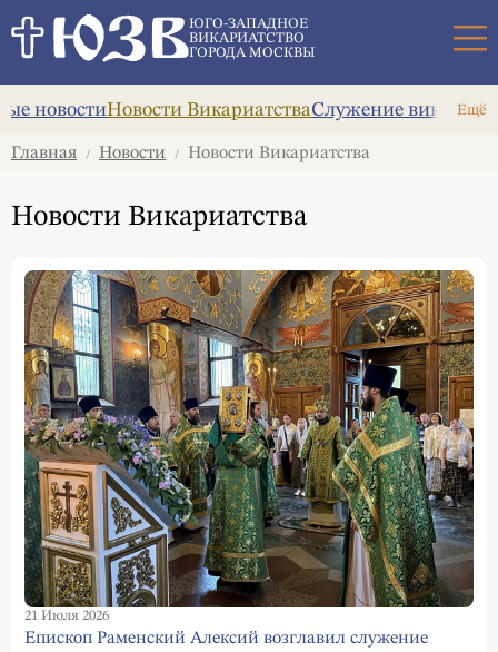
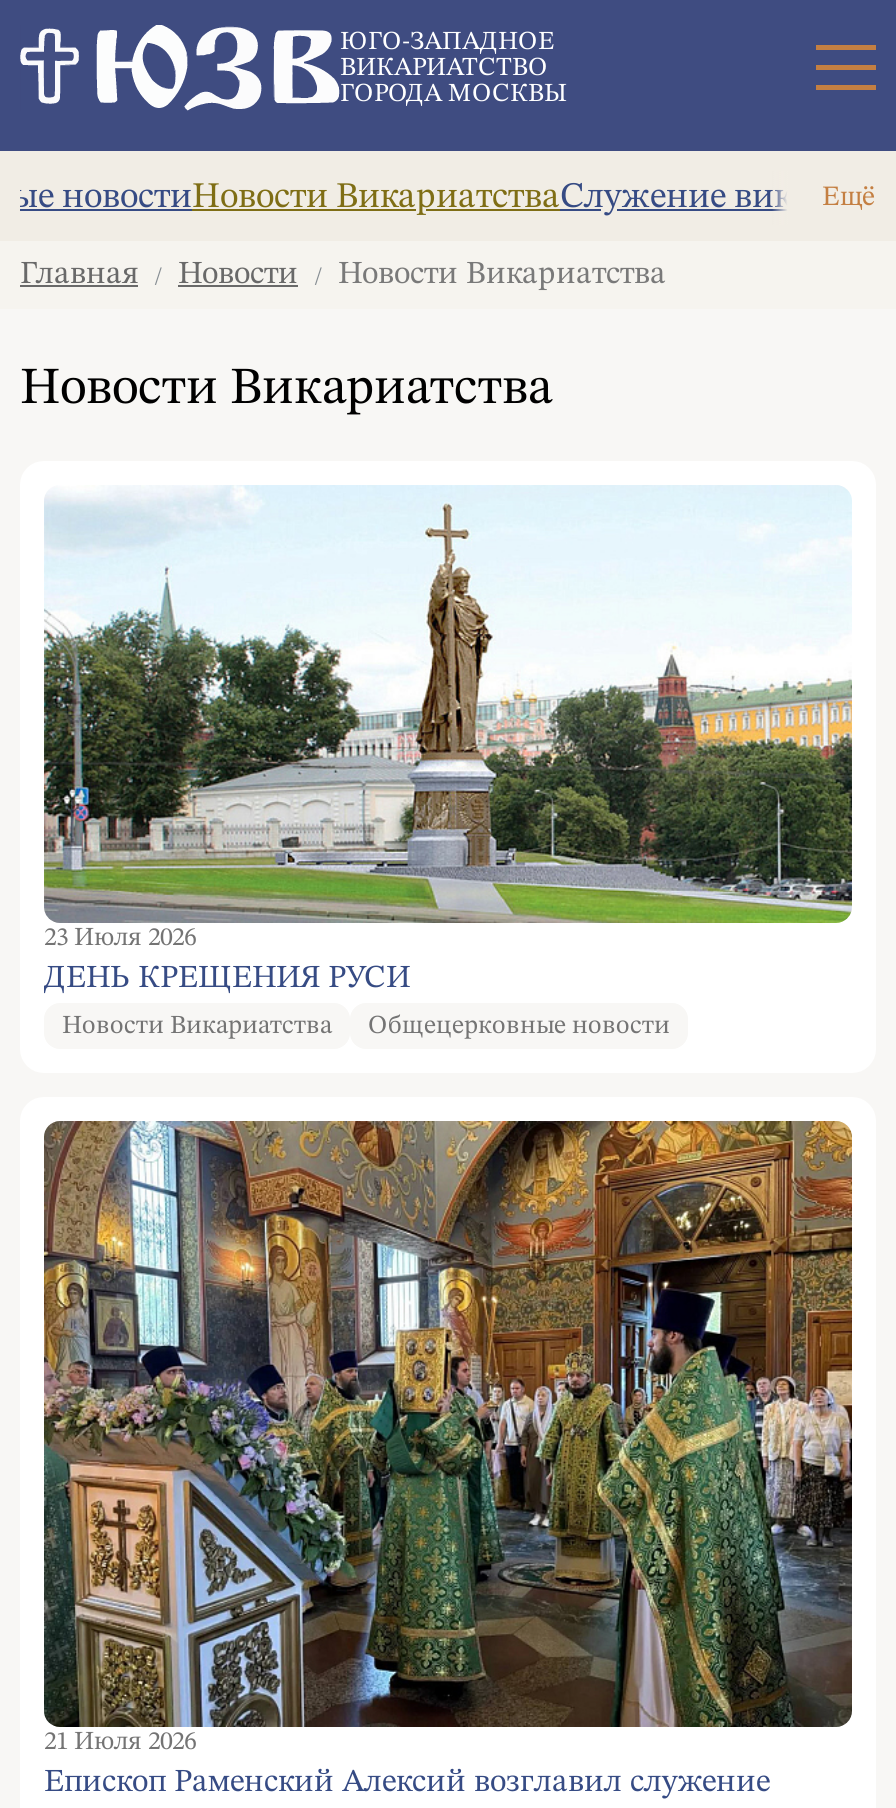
+ [image]
+ 23 Июля 2026
+ ДЕНЬ КРЕЩЕНИЯ РУСИ
+ Новости Викариатства
+ Общецерковные новости
